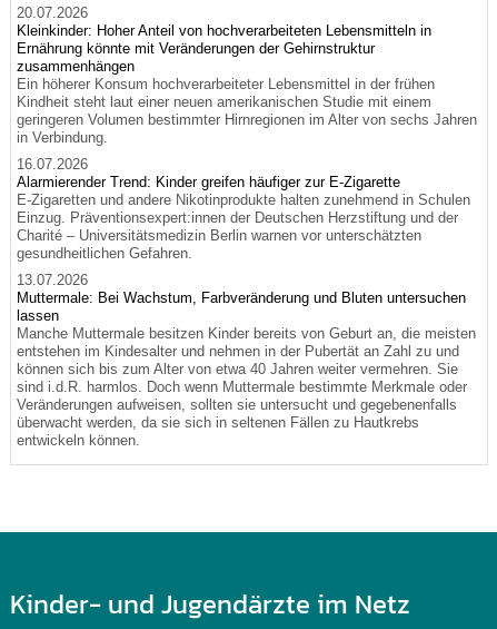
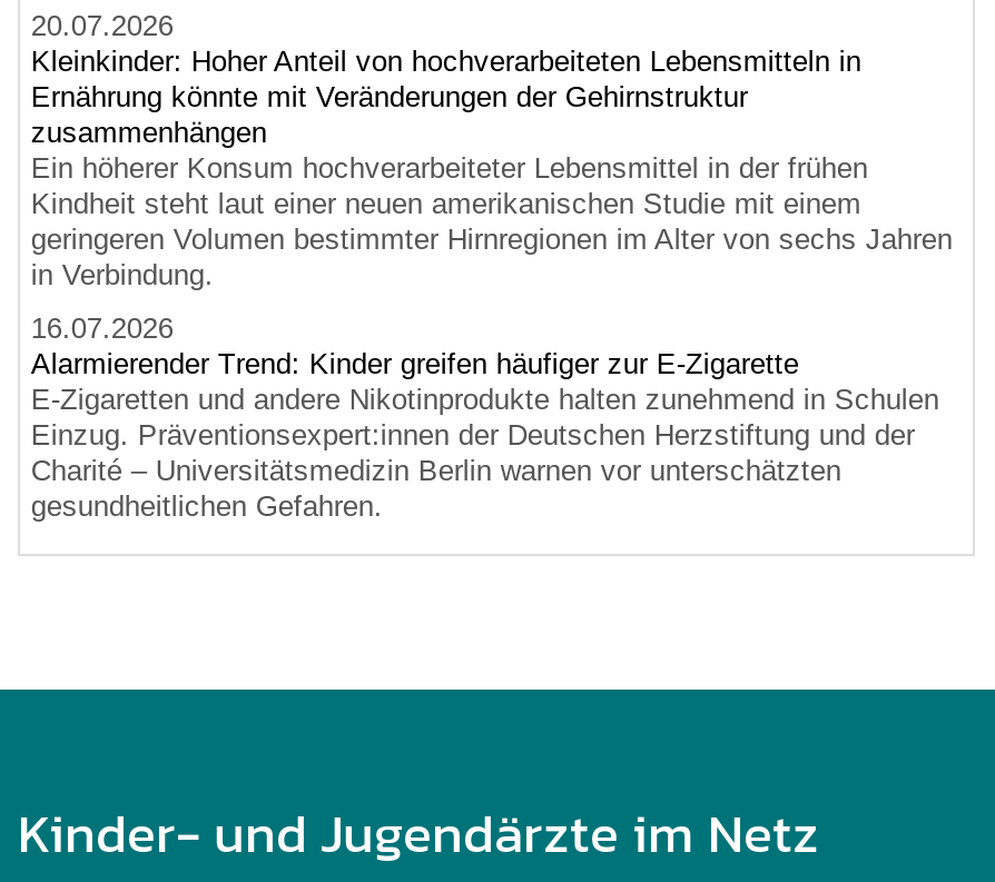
- 13.07.2026
- Muttermale: Bei Wachstum, Farbveränderung und Bluten untersuchen
- lassen
- Manche Muttermale besitzen Kinder bereits von Geburt an, die meisten
- entstehen im Kindesalter und nehmen in der Pubertät an Zahl zu und
- können sich bis zum Alter von etwa 40 Jahren weiter vermehren. Sie
- sind i.d.R. harmlos. Doch wenn Muttermale bestimmte Merkmale oder
- Veränderungen aufweisen, sollten sie untersucht und gegebenenfalls
- überwacht werden, da sie sich in seltenen Fällen zu Hautkrebs
- entwickeln können.
